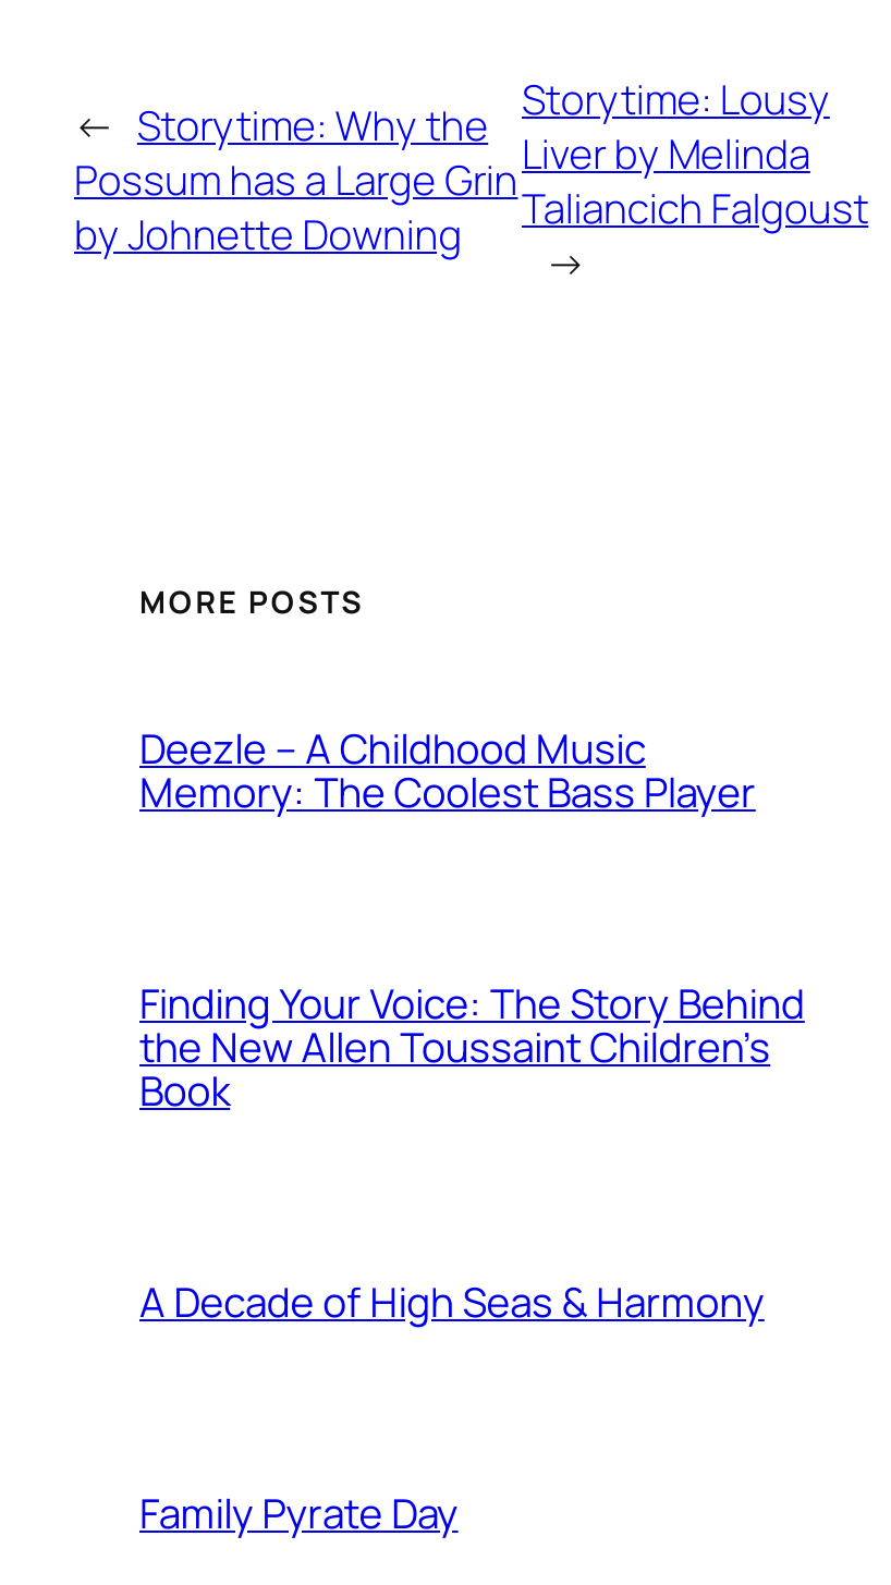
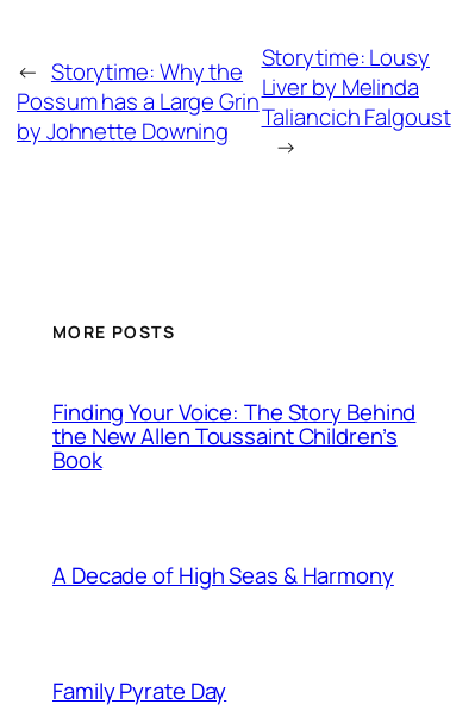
- Deezle – A Childhood Music
- Memory: The Coolest Bass Player
